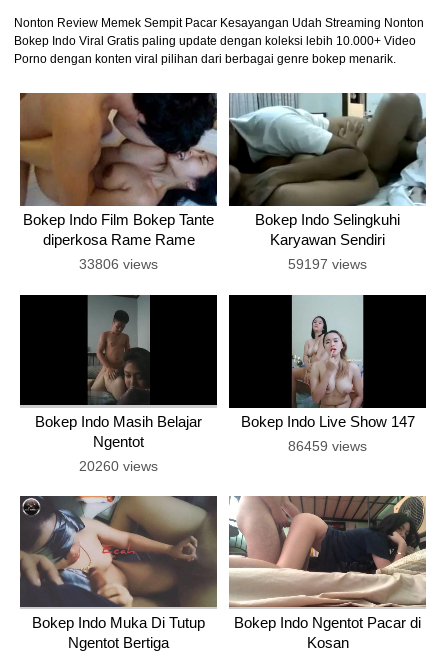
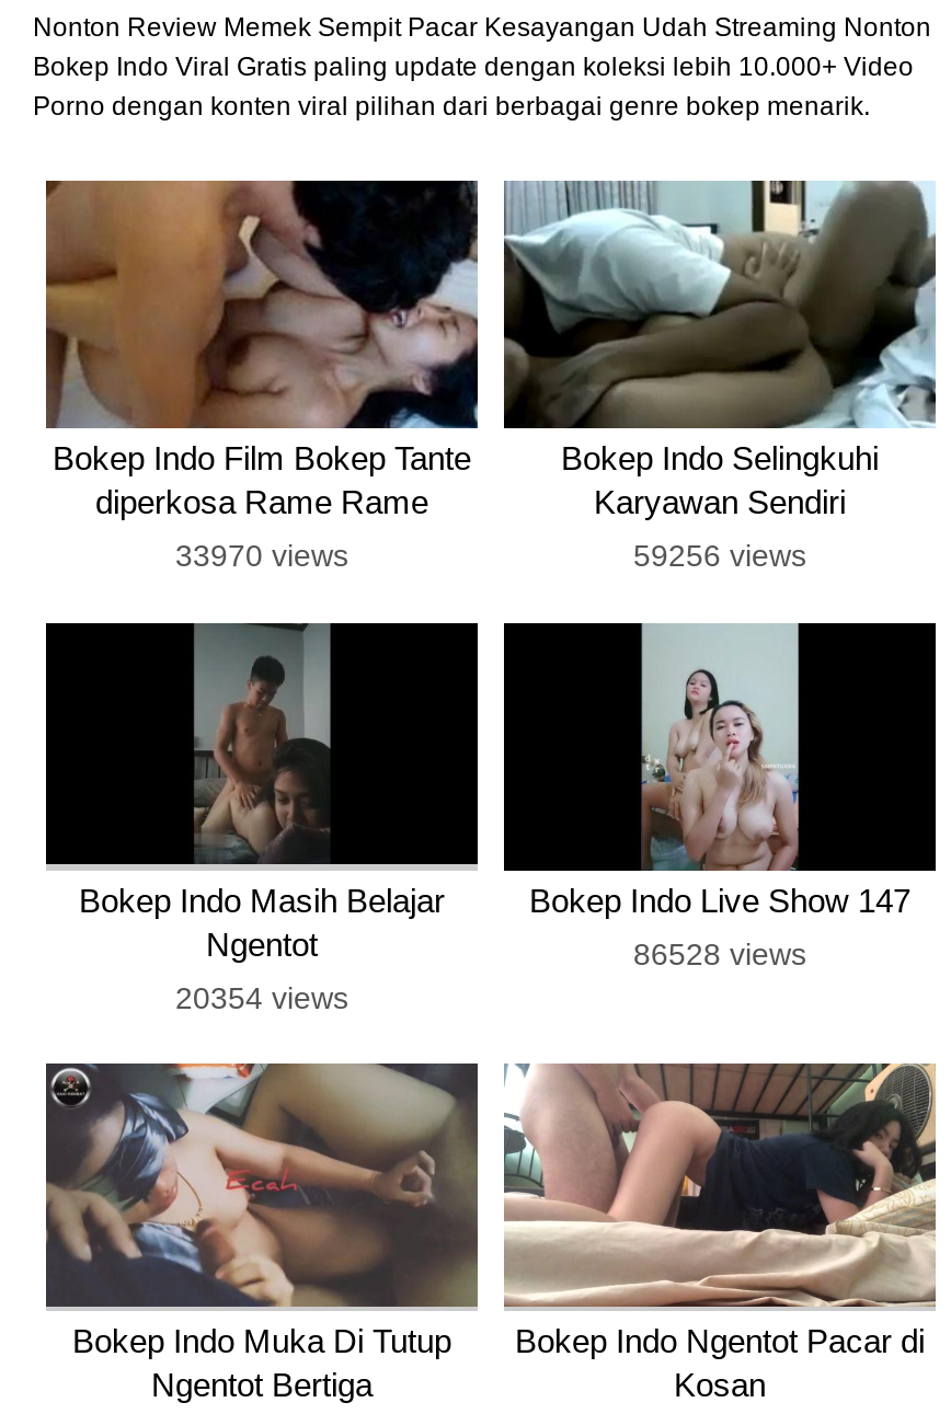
- 33806 views
+ 33970 views

- 59197 views
+ 59256 views

- 86459 views
+ 86528 views

- 20260 views
+ 20354 views
